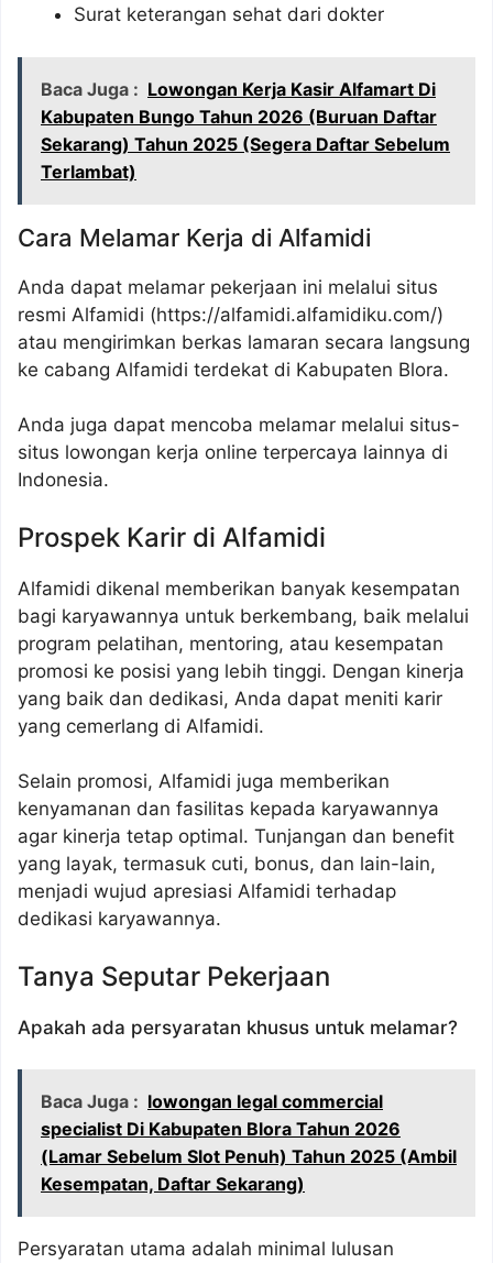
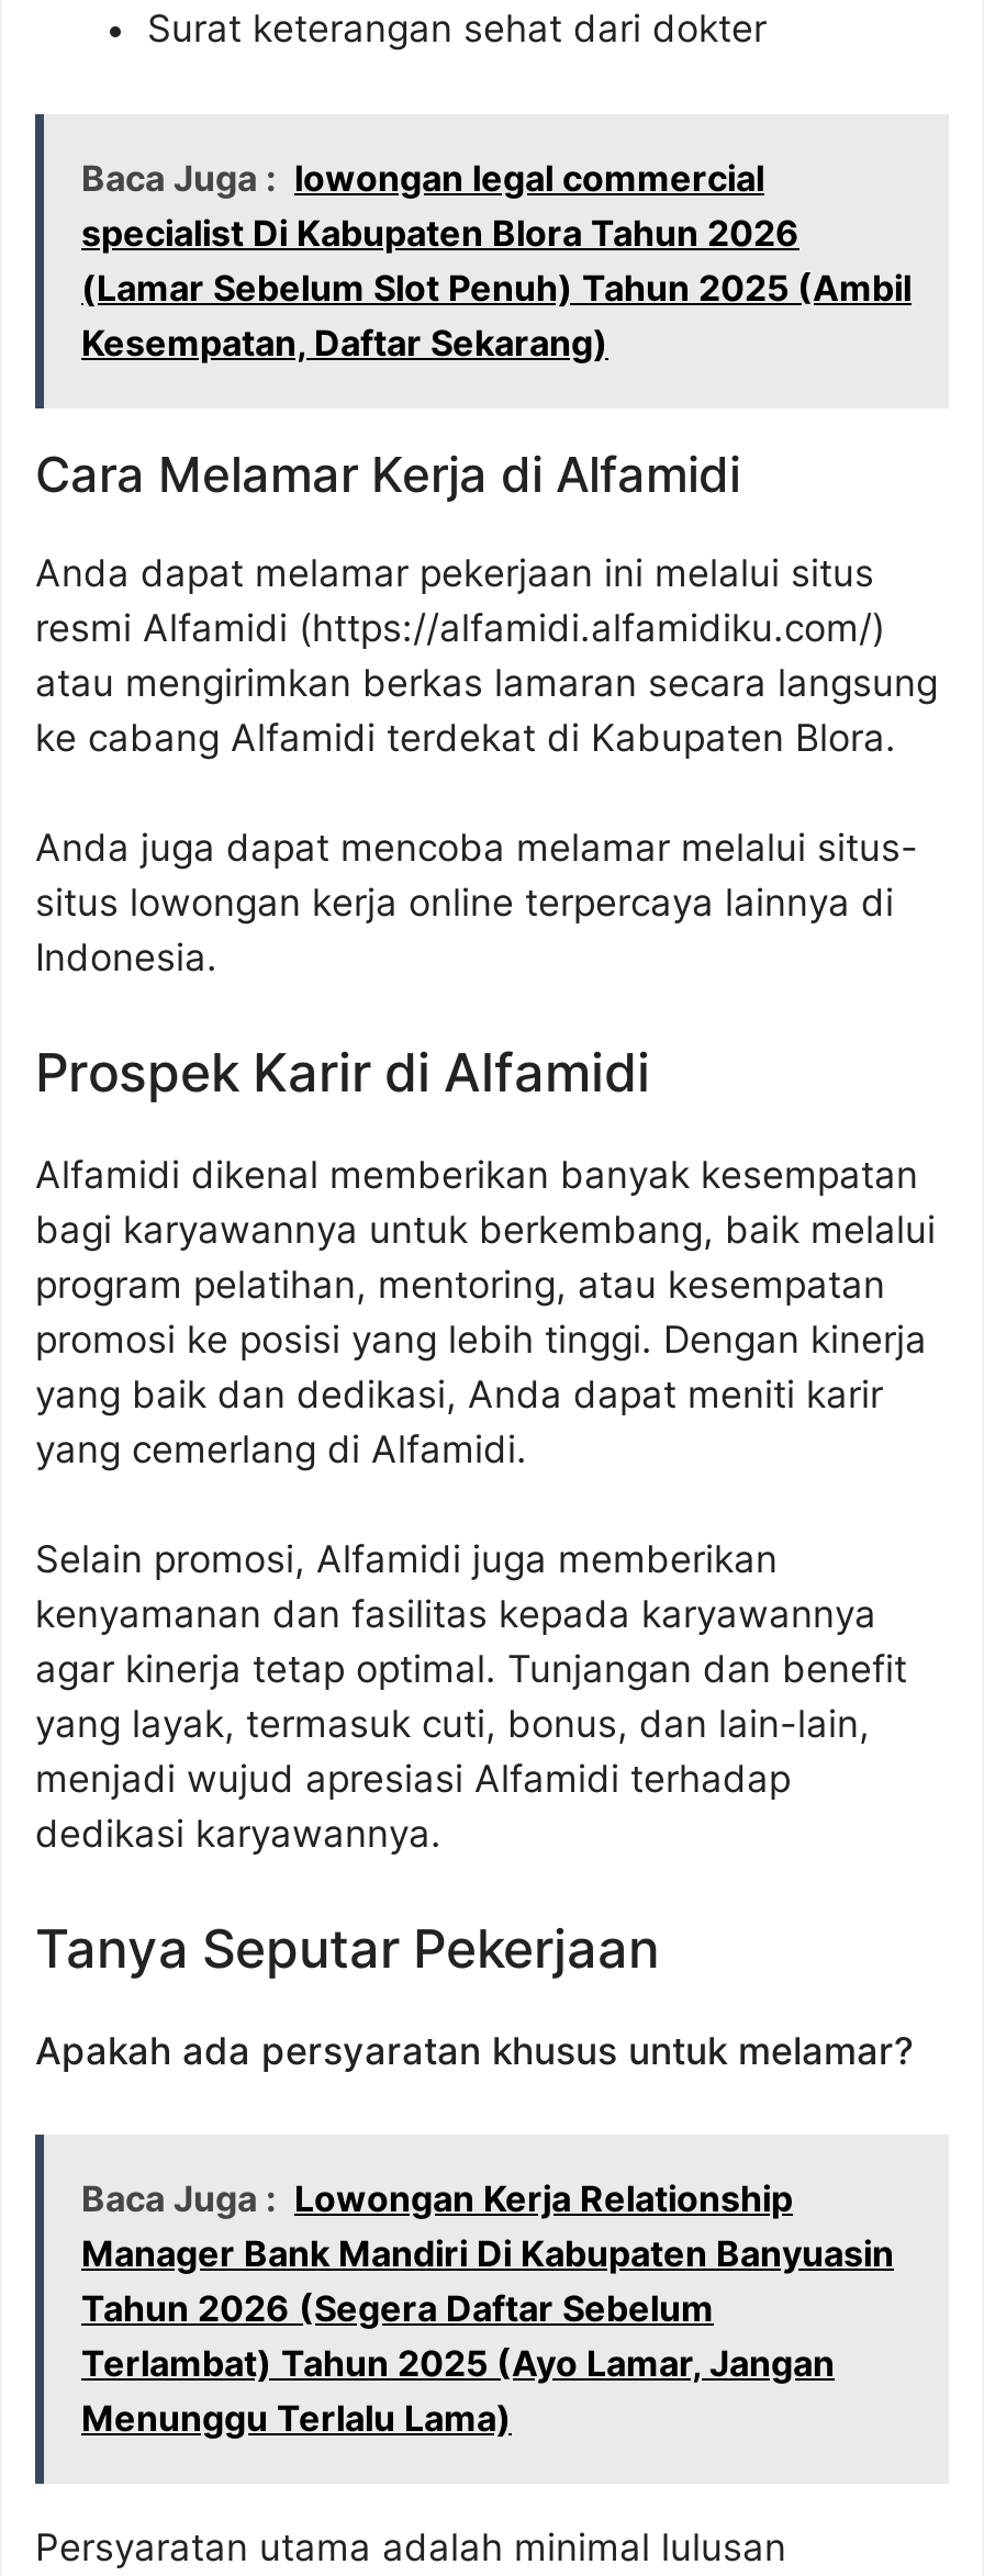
- Baca Juga : Lowongan Kerja Kasir Alfamart Di
- Kabupaten Bungo Tahun 2026 (Buruan Daftar
- Sekarang) Tahun 2025 (Segera Daftar Sebelum
- Terlambat)

+ Baca Juga : Lowongan Kerja Relationship
+ Manager Bank Mandiri Di Kabupaten Banyuasin
+ Tahun 2026 (Segera Daftar Sebelum
+ Terlambat) Tahun 2025 (Ayo Lamar, Jangan
+ Menunggu Terlalu Lama)

moved up: Baca Juga : lowongan legal commercial | specialist Di Kabupaten Blora Tahun 2026 | (Lamar Sebelum Slot Penuh) Tahun 2025 (Ambil | Kesempatan, Daftar Sekarang)
